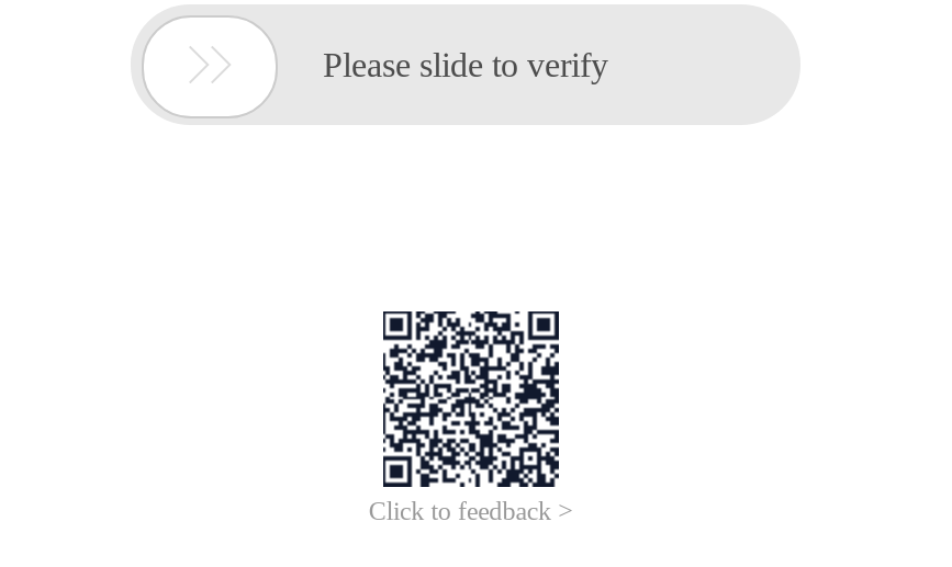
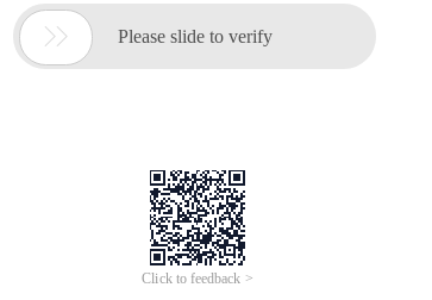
- [image]
+ [image]
